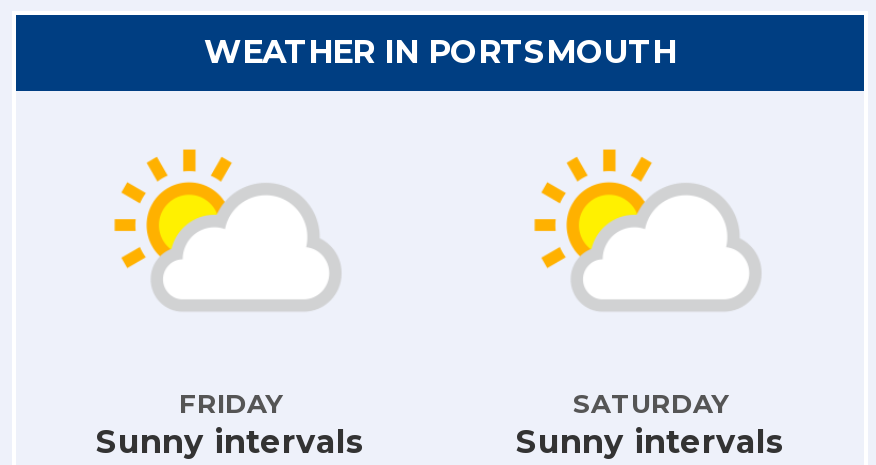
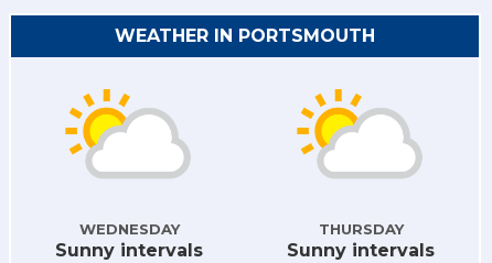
- FRIDAY
+ WEDNESDAY

- SATURDAY
+ THURSDAY
